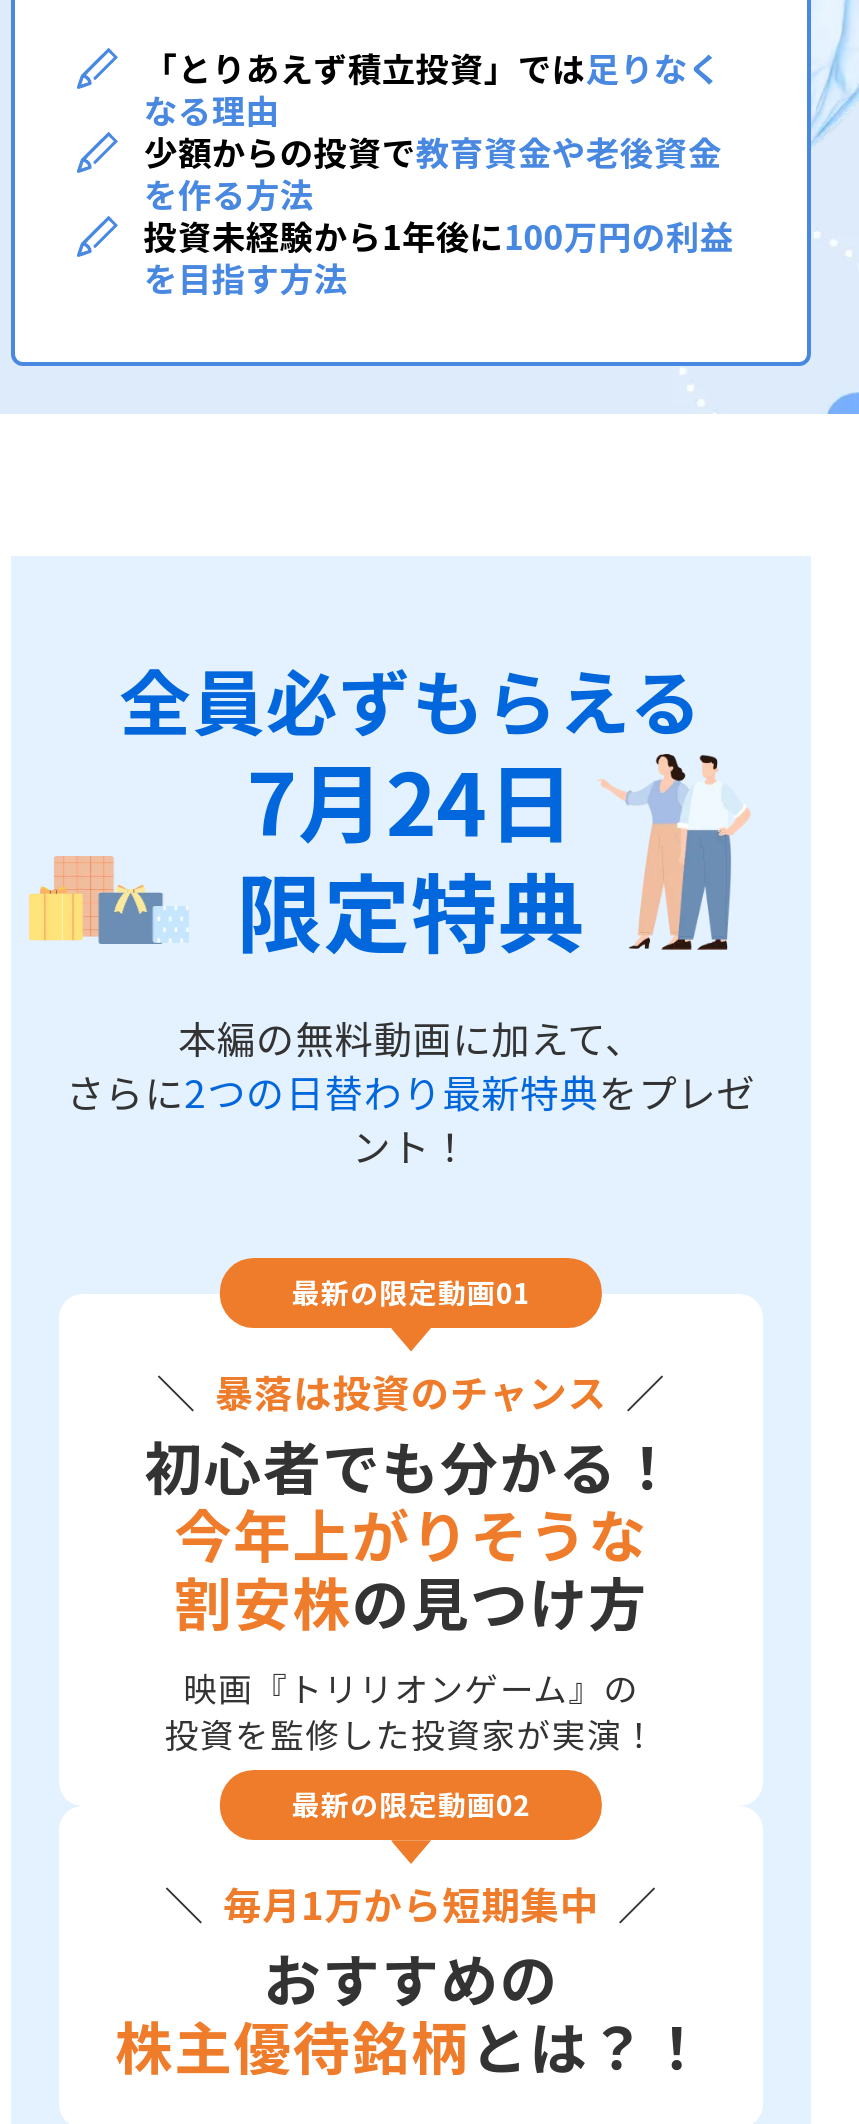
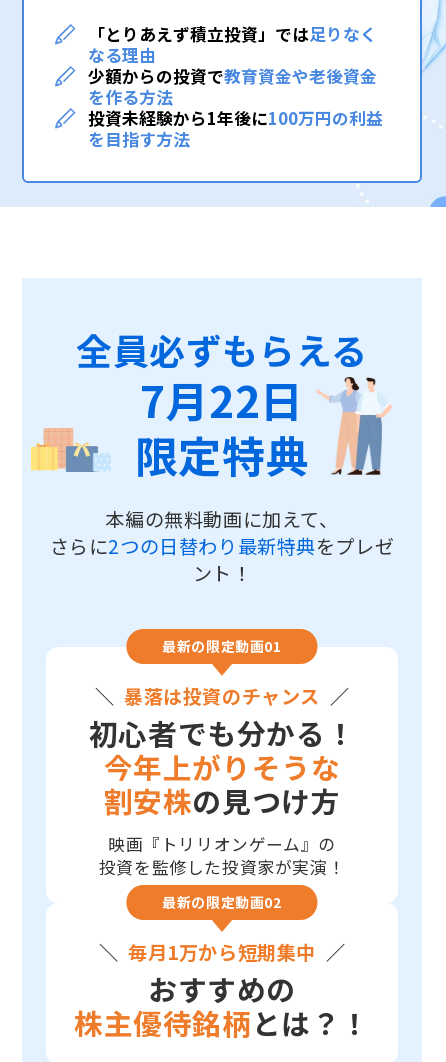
- 7月24日
+ 7月22日
